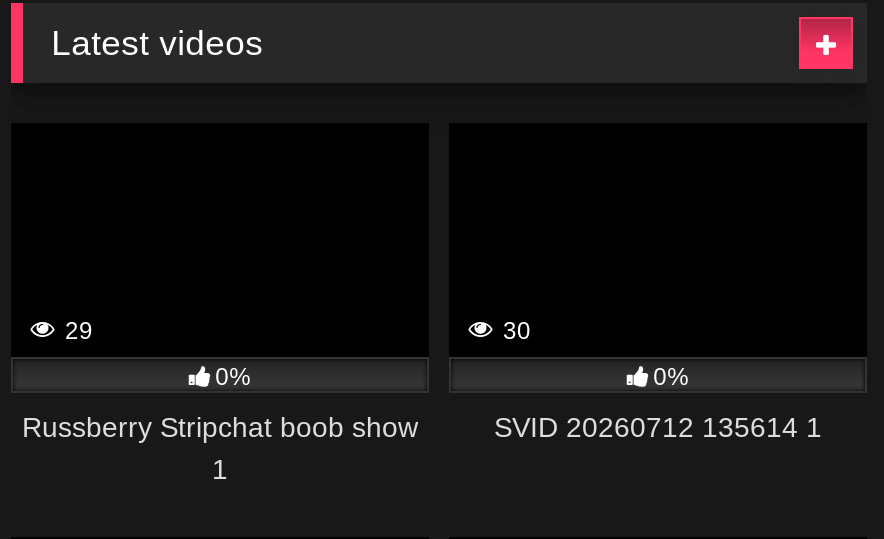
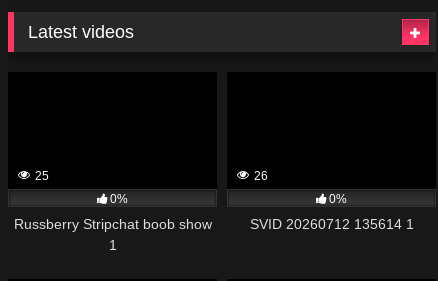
- 29
+ 25

- 30
+ 26
